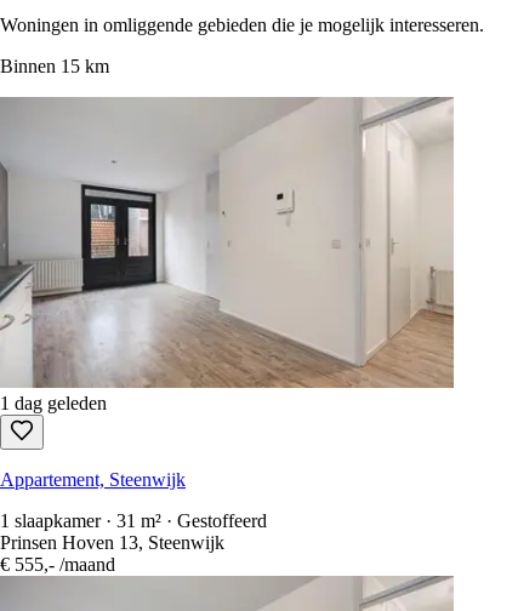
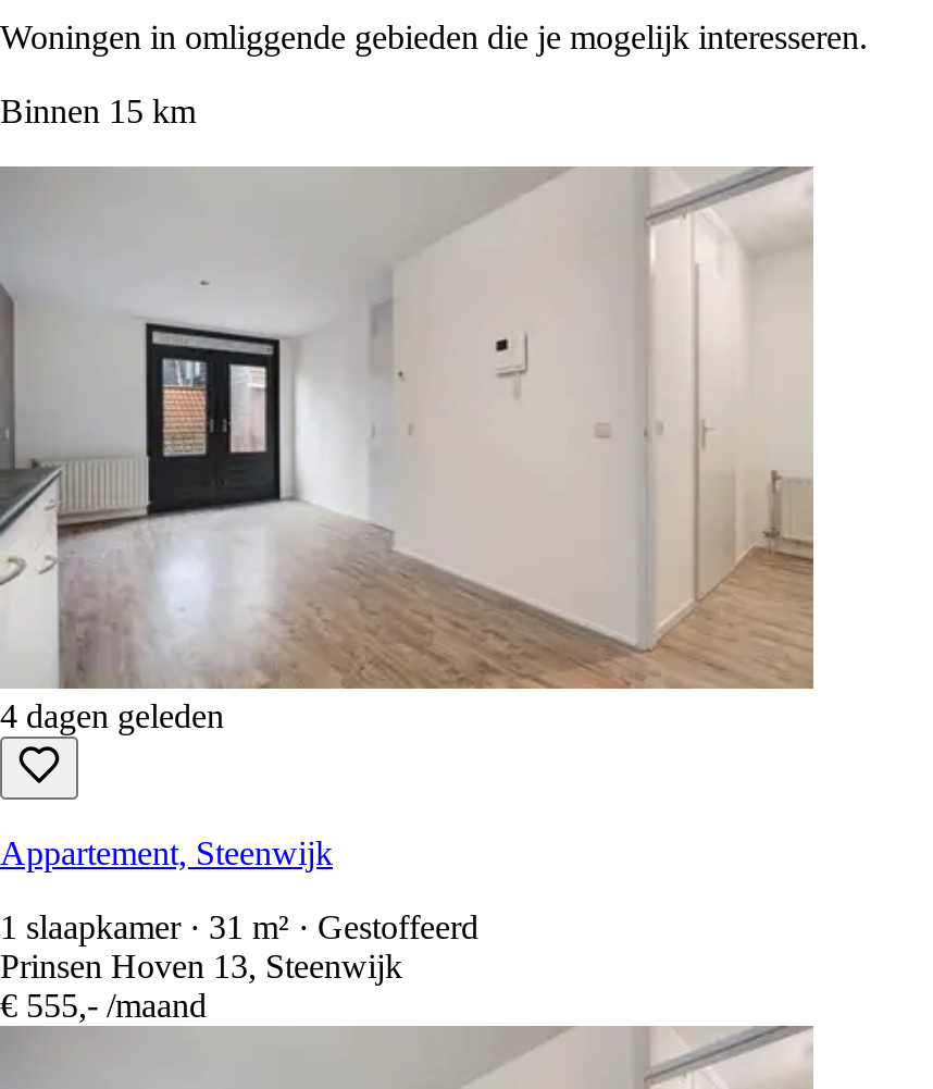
- 1 dag geleden
+ 4 dagen geleden
